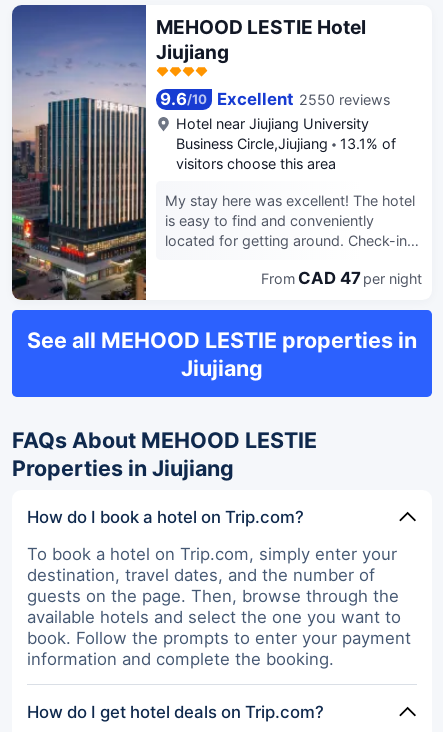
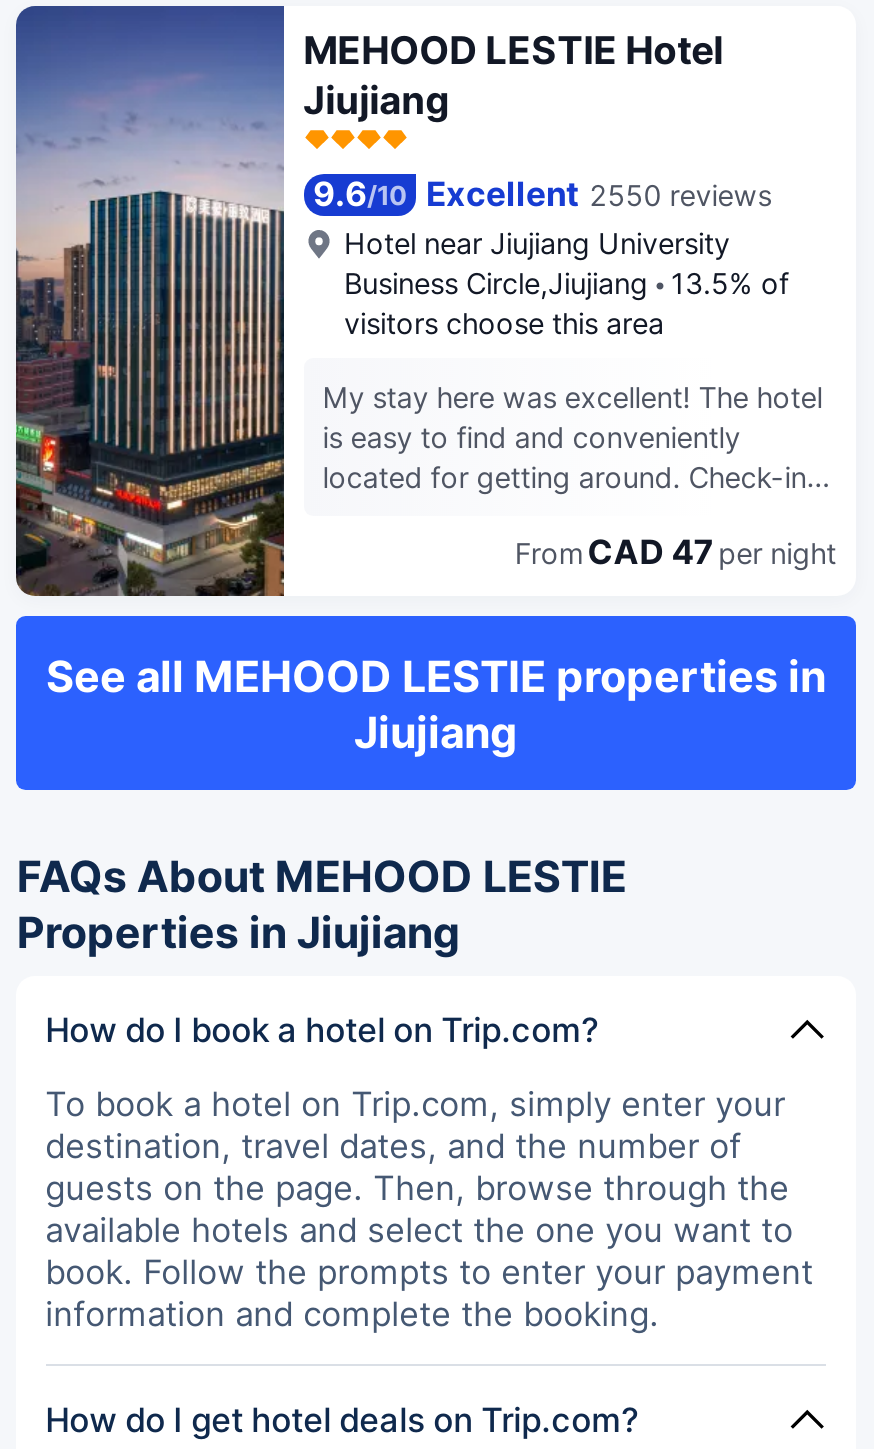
- Business Circle,Jiujiang 13.1% of
+ Business Circle,Jiujiang 13.5% of
